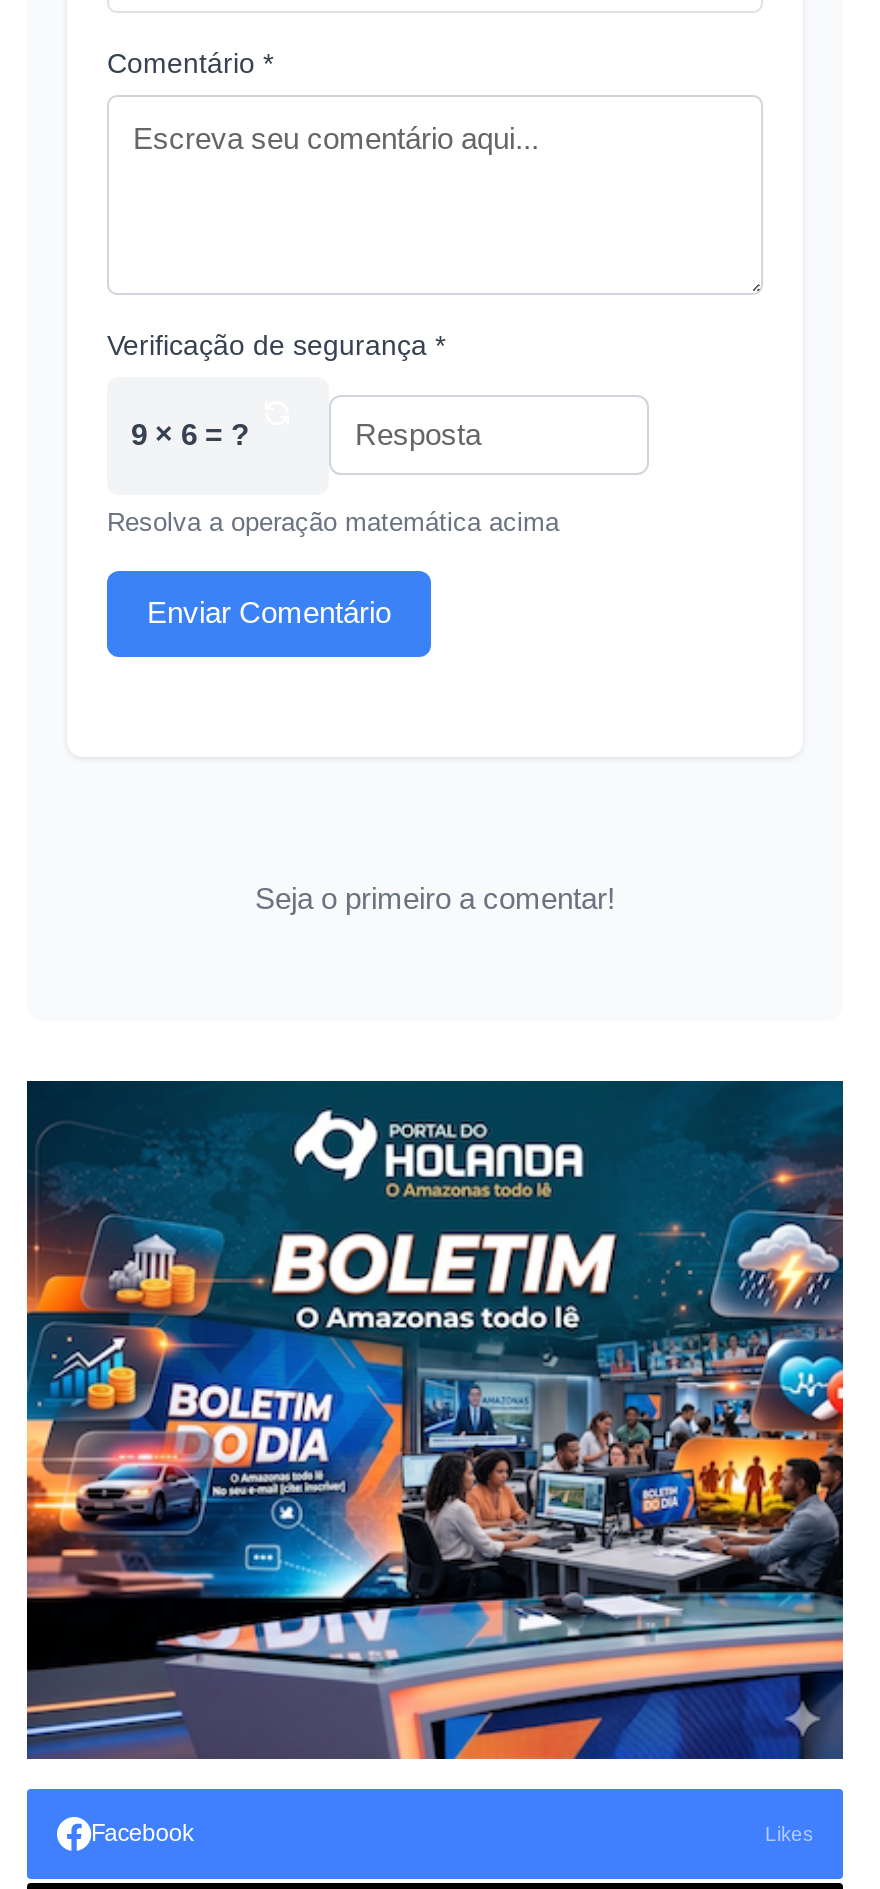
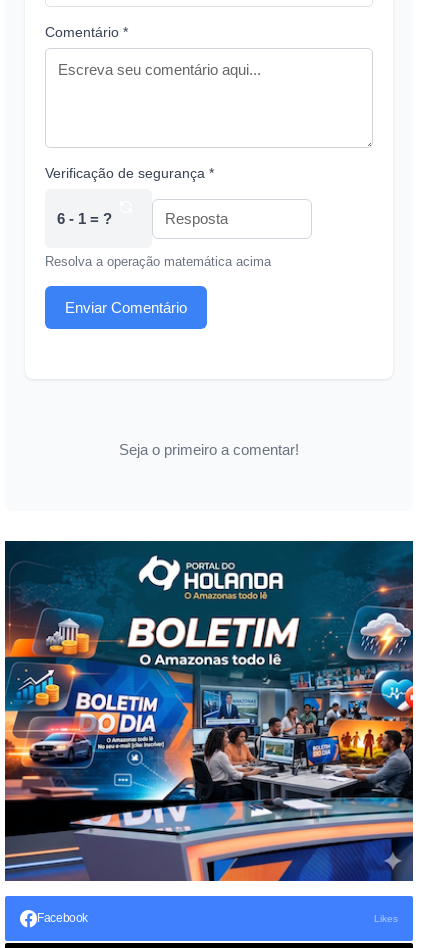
- 9 × 6 = ?
+ 6 - 1 = ?
